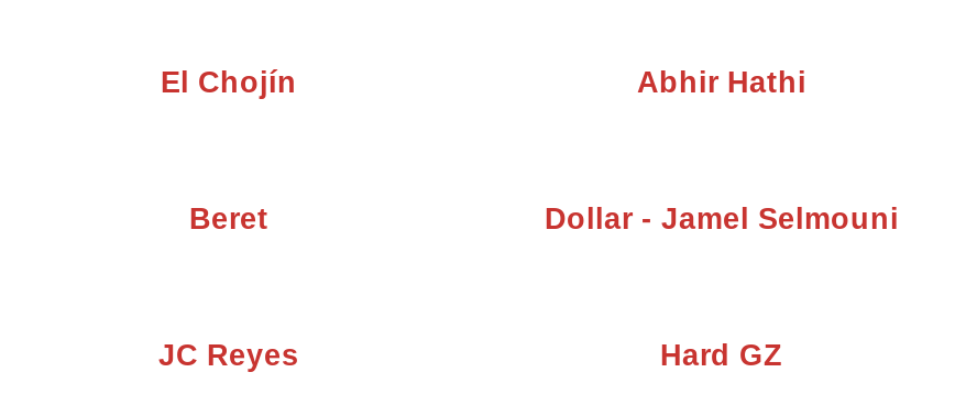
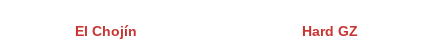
- Abhir Hathi

- Beret
- Dollar - Jamel Selmouni

- JC Reyes
